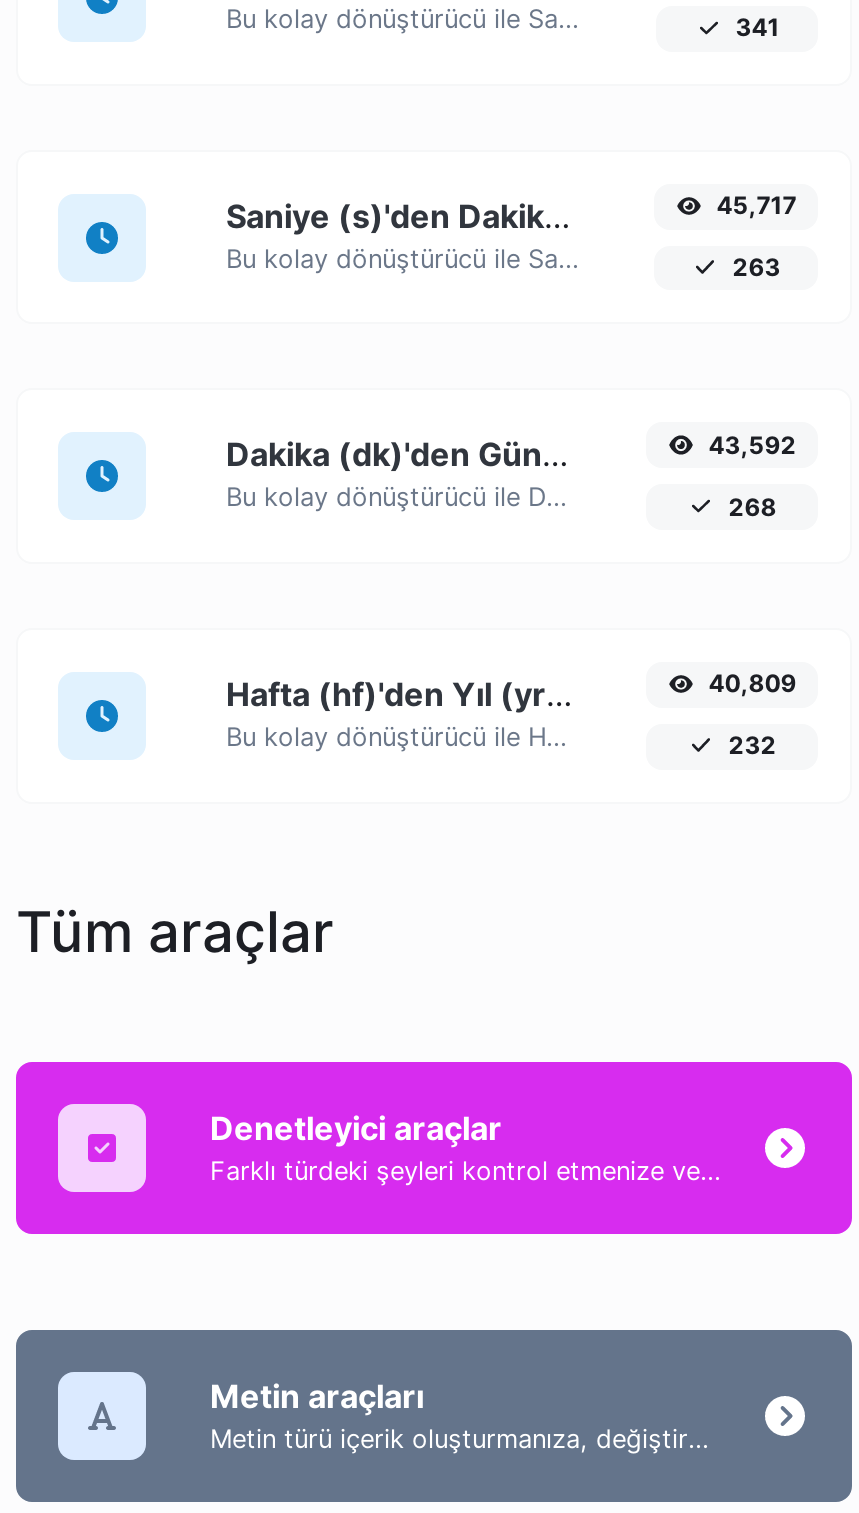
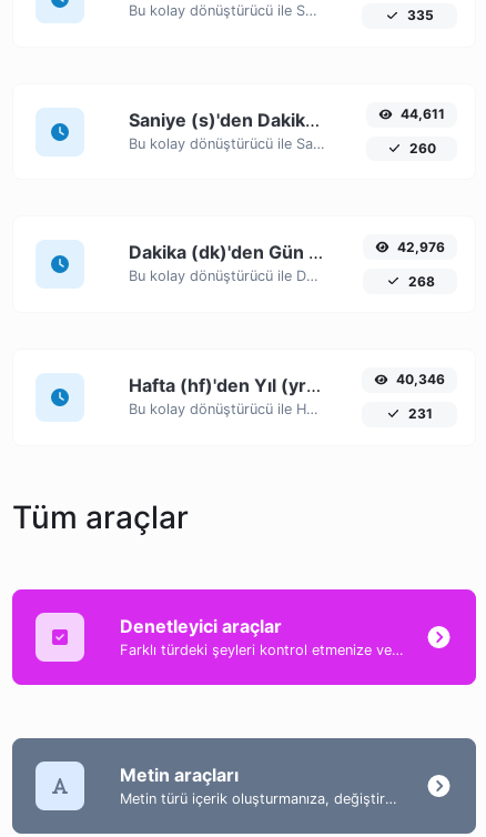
- 341
+ 335

- 45,717
+ 44,611

- 263
+ 260

- 43,592
+ 42,976

- 40,809
+ 40,346

- 232
+ 231
